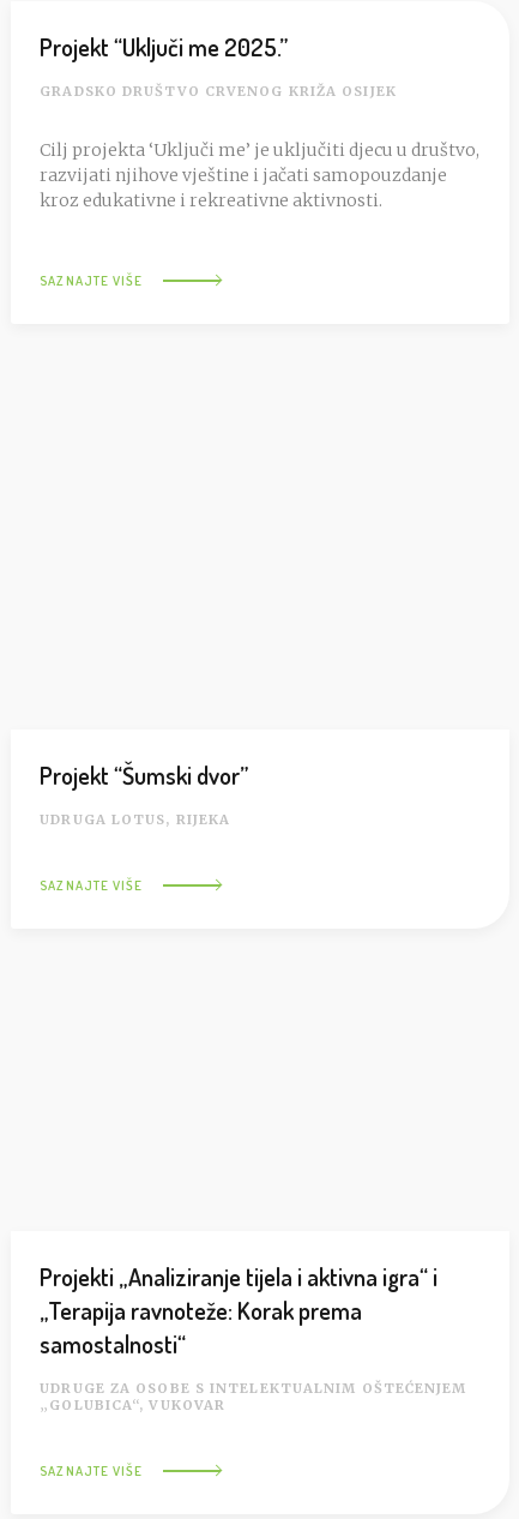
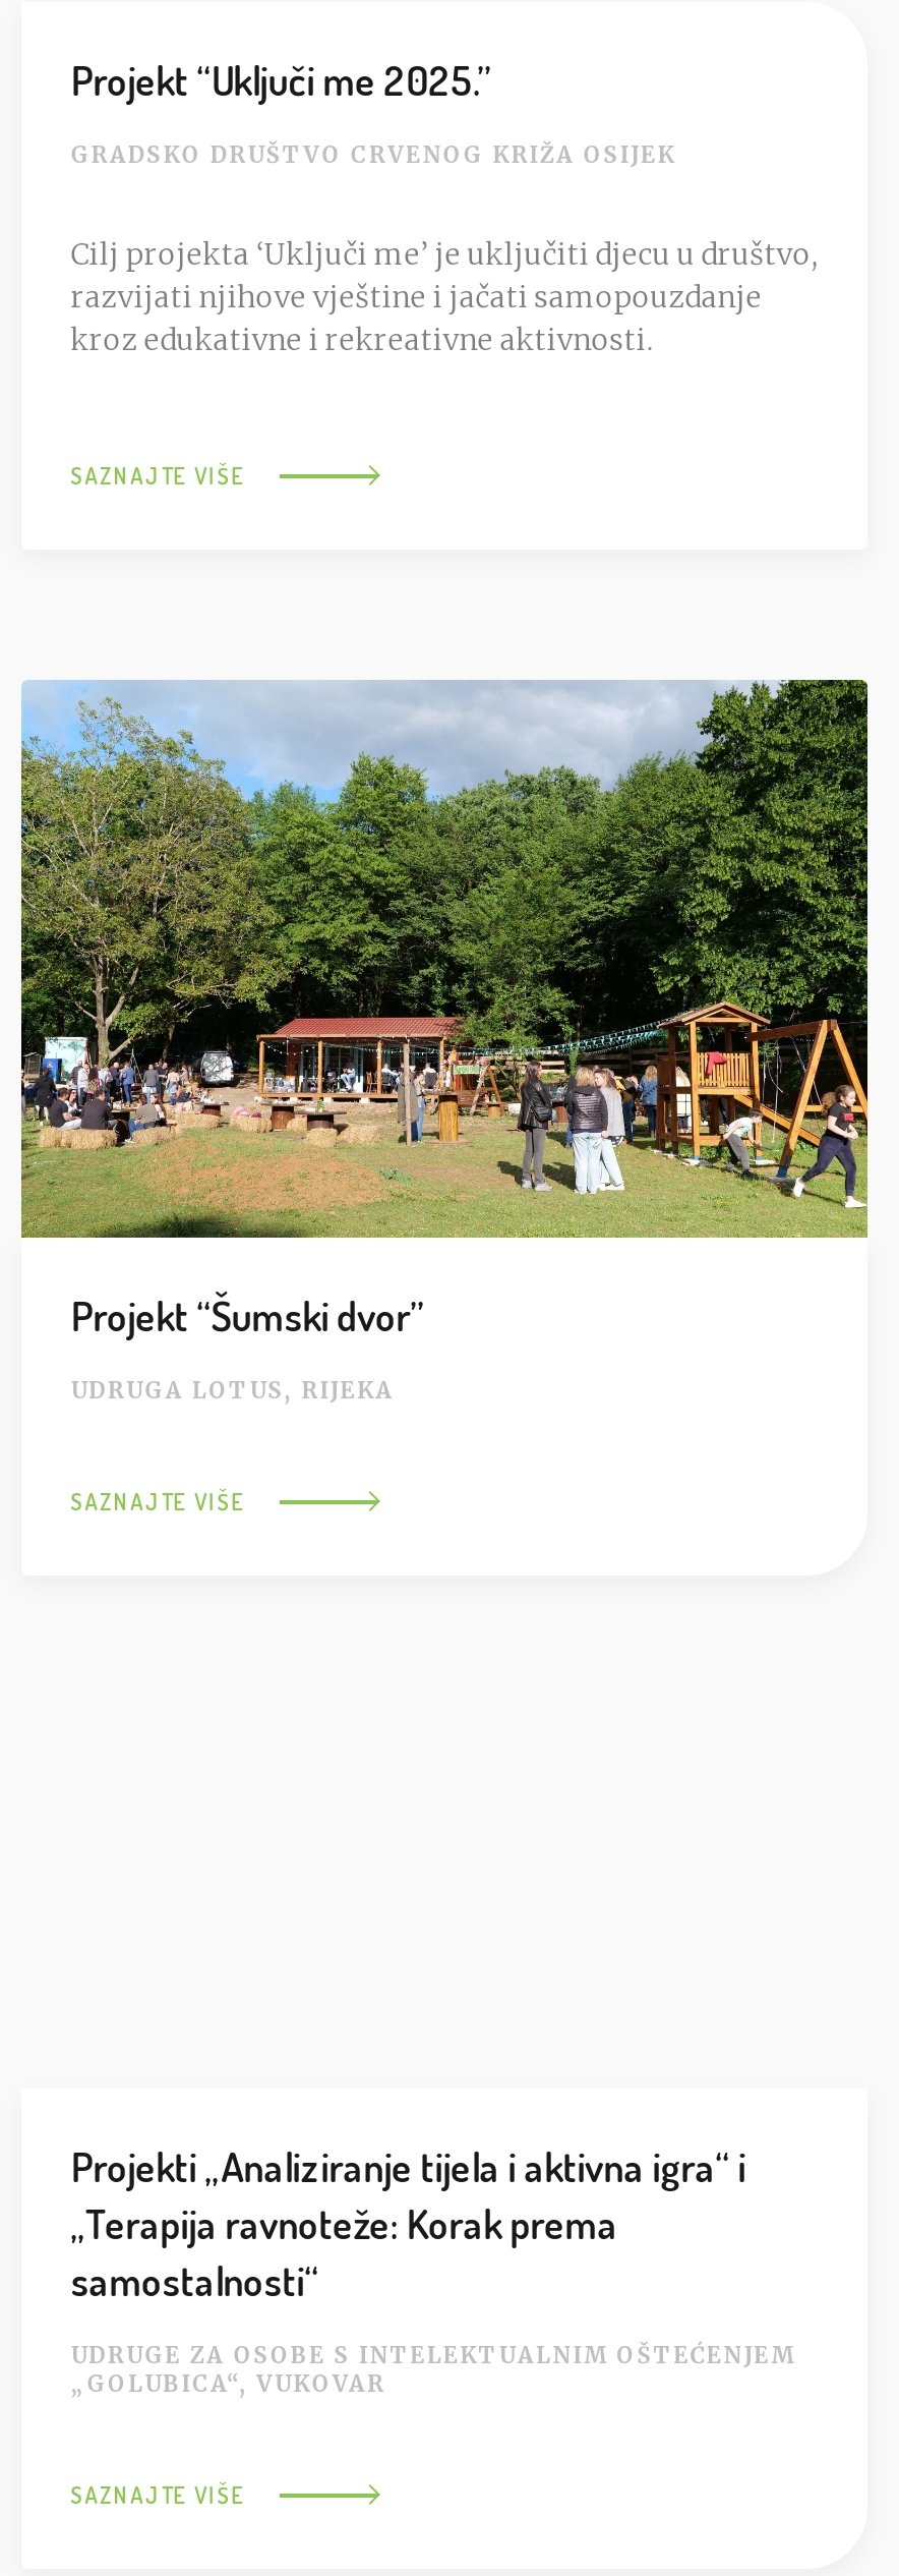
+ [image]
